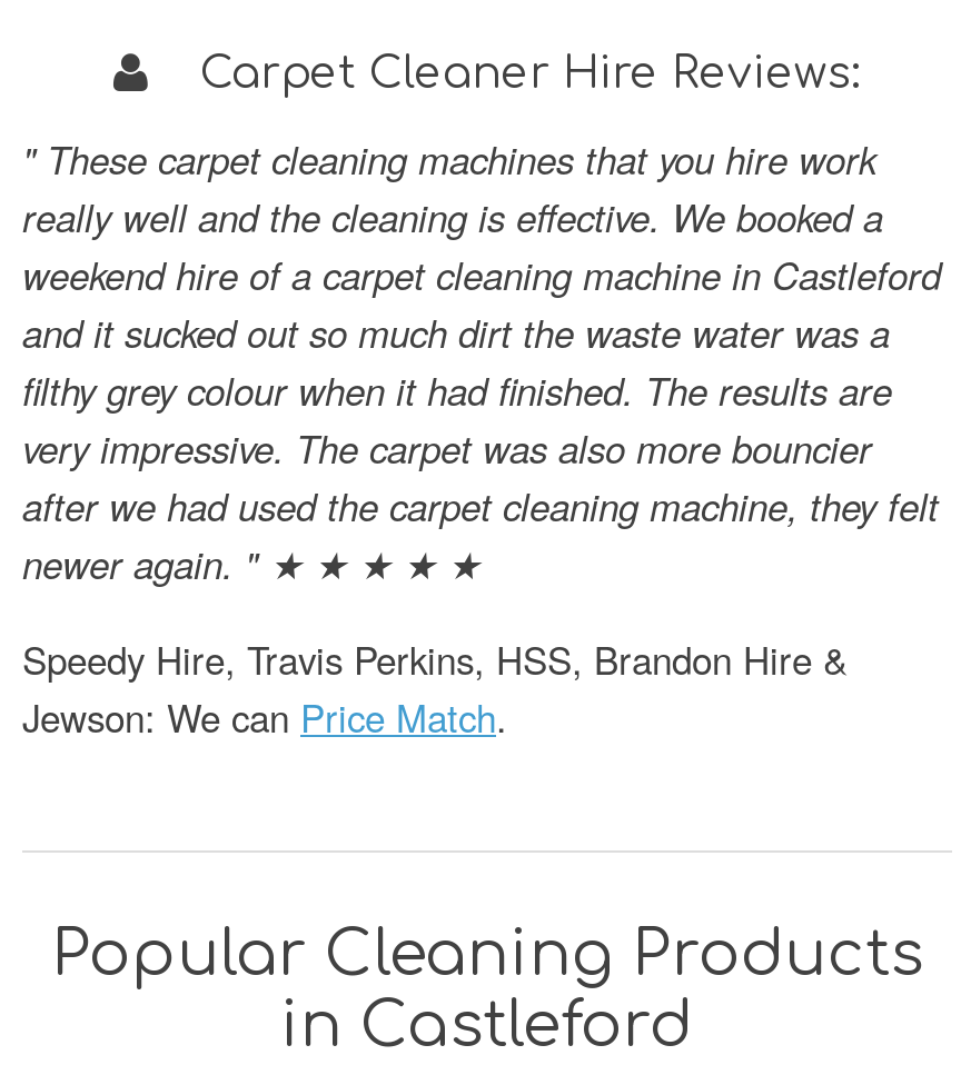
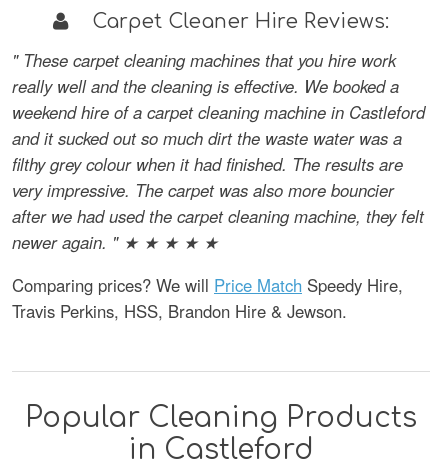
- Speedy Hire, Travis Perkins, HSS, Brandon Hire &
- Jewson: We can Price Match.
+ Comparing prices? We will Price Match Speedy Hire,
+ Travis Perkins, HSS, Brandon Hire & Jewson.
